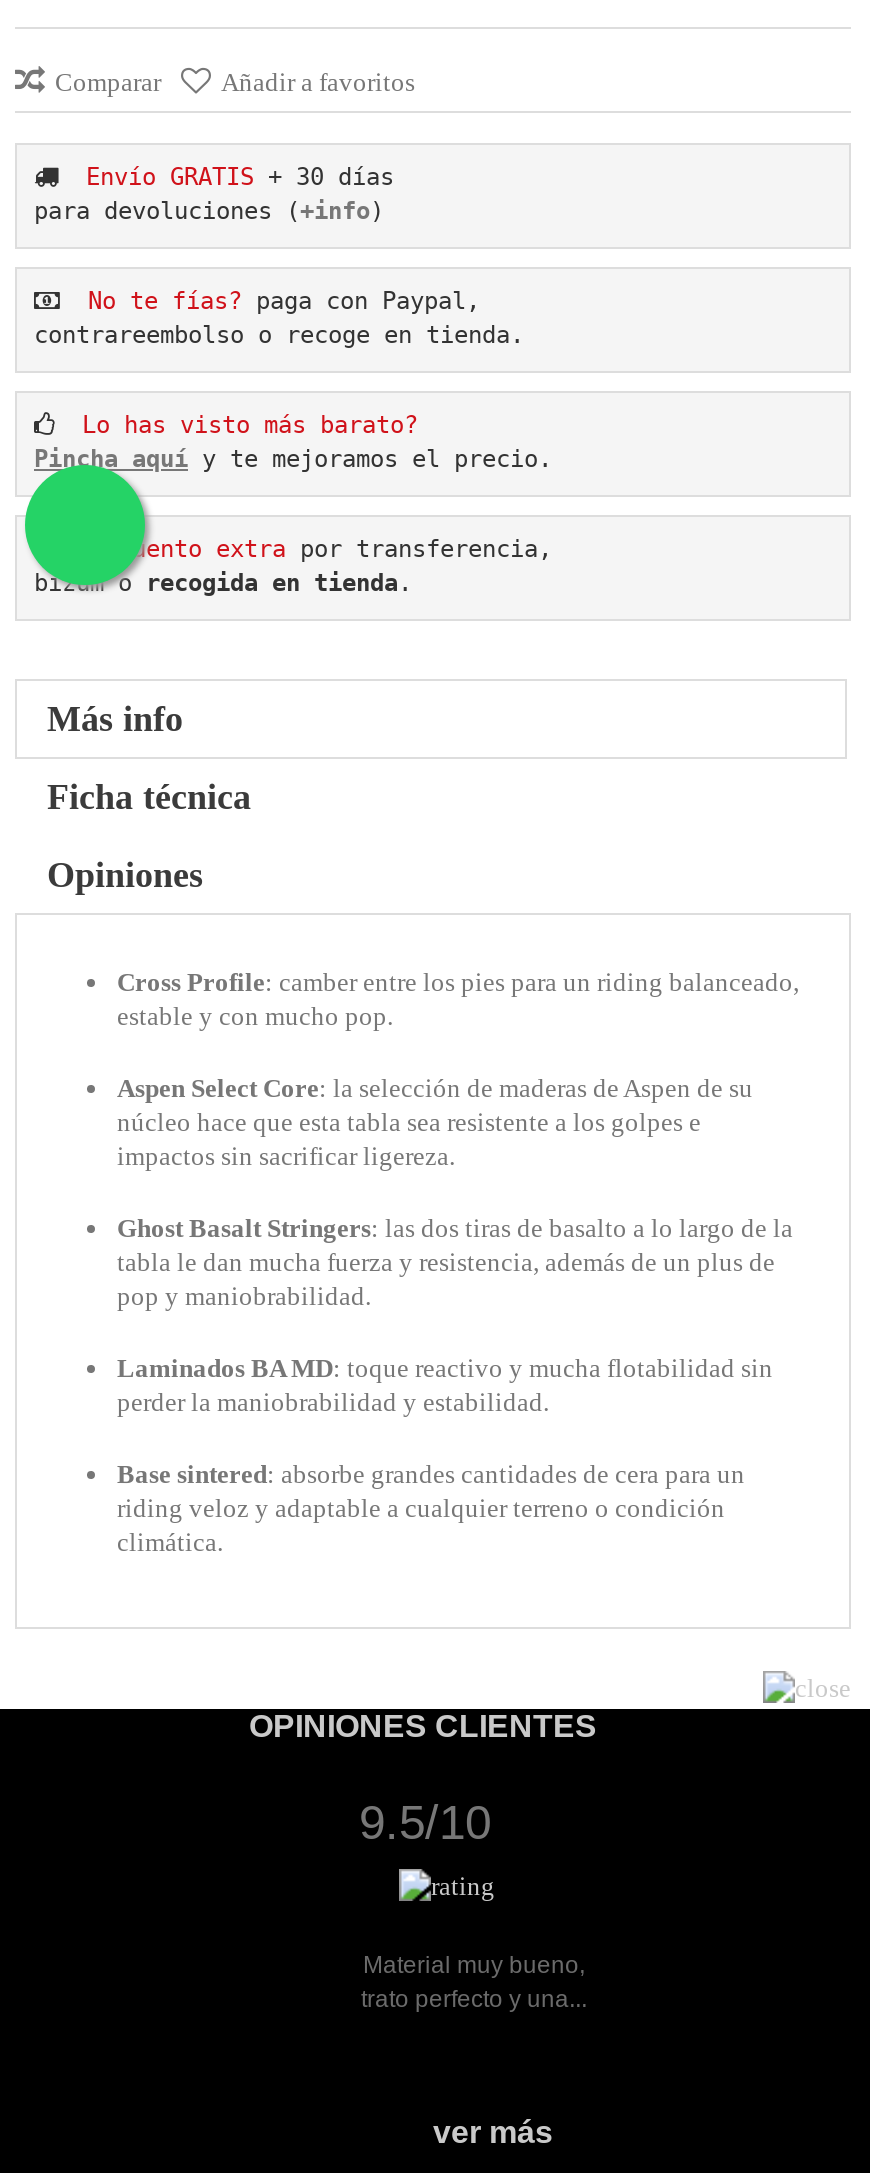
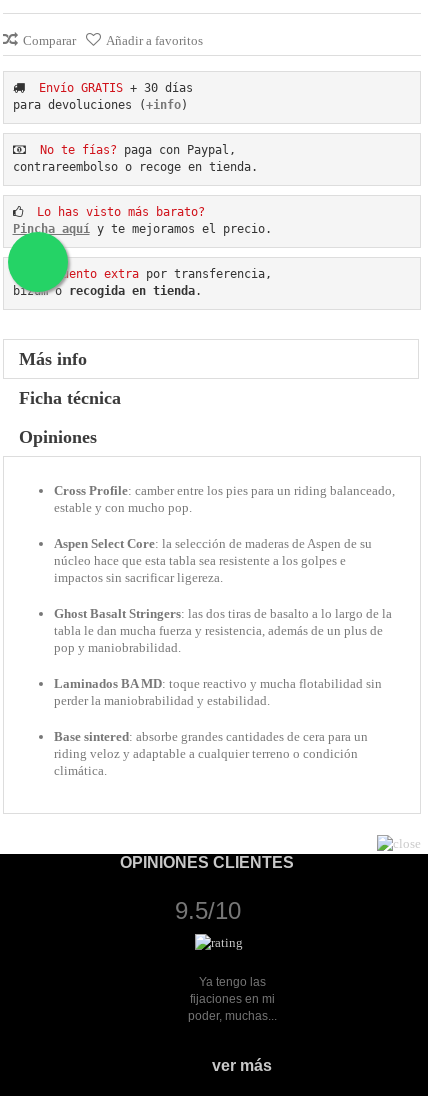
- Material muy bueno,
- trato perfecto y una...
+ Ya tengo las
+ fijaciones en mi
+ poder, muchas...
